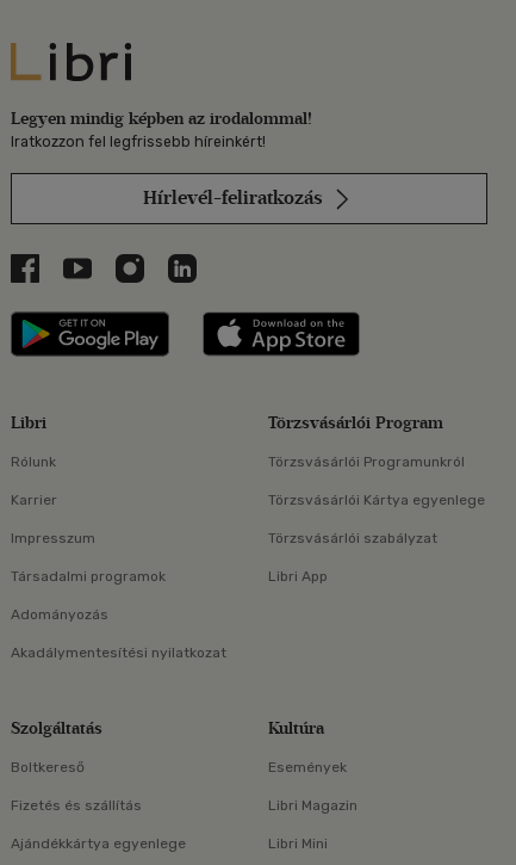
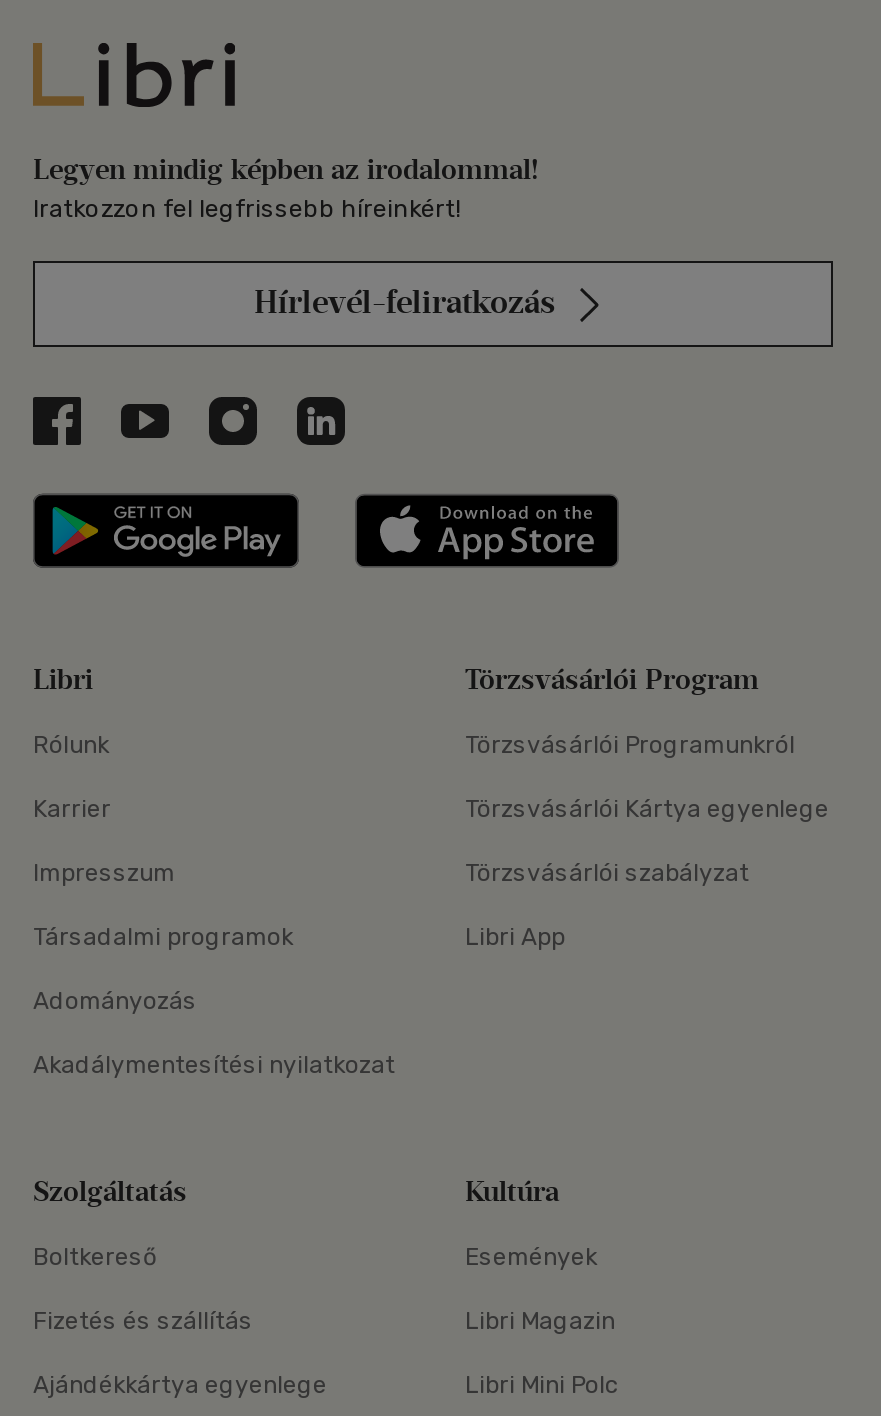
- Libri Mini
+ Libri Mini Polc
